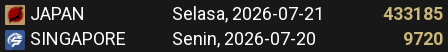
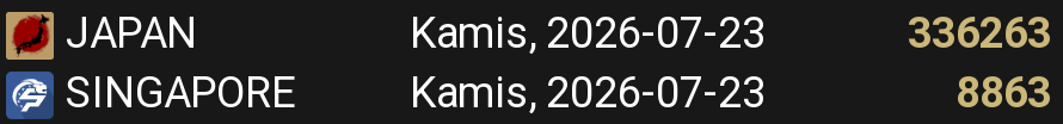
- Selasa, 2026-07-21
- 433185
+ Kamis, 2026-07-23
+ 336263

- Senin, 2026-07-20
- 9720
+ Kamis, 2026-07-23
+ 8863
